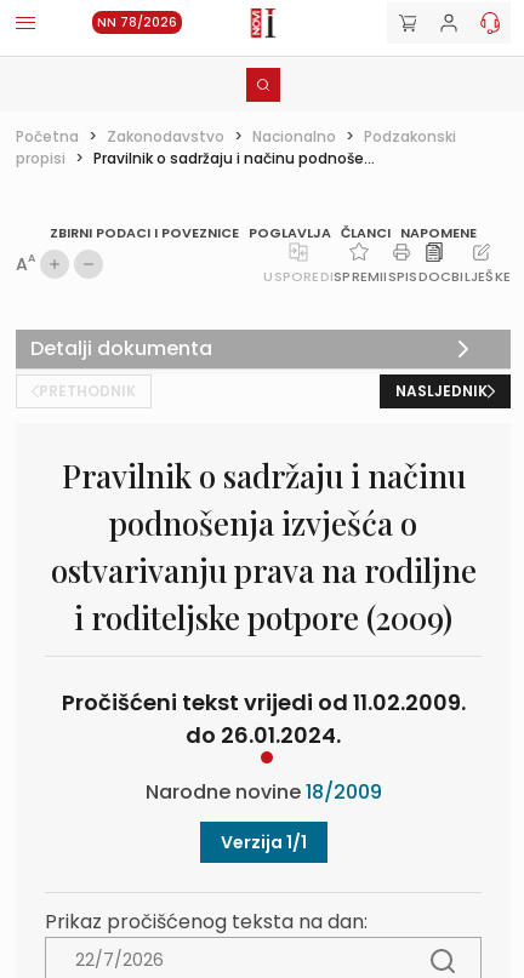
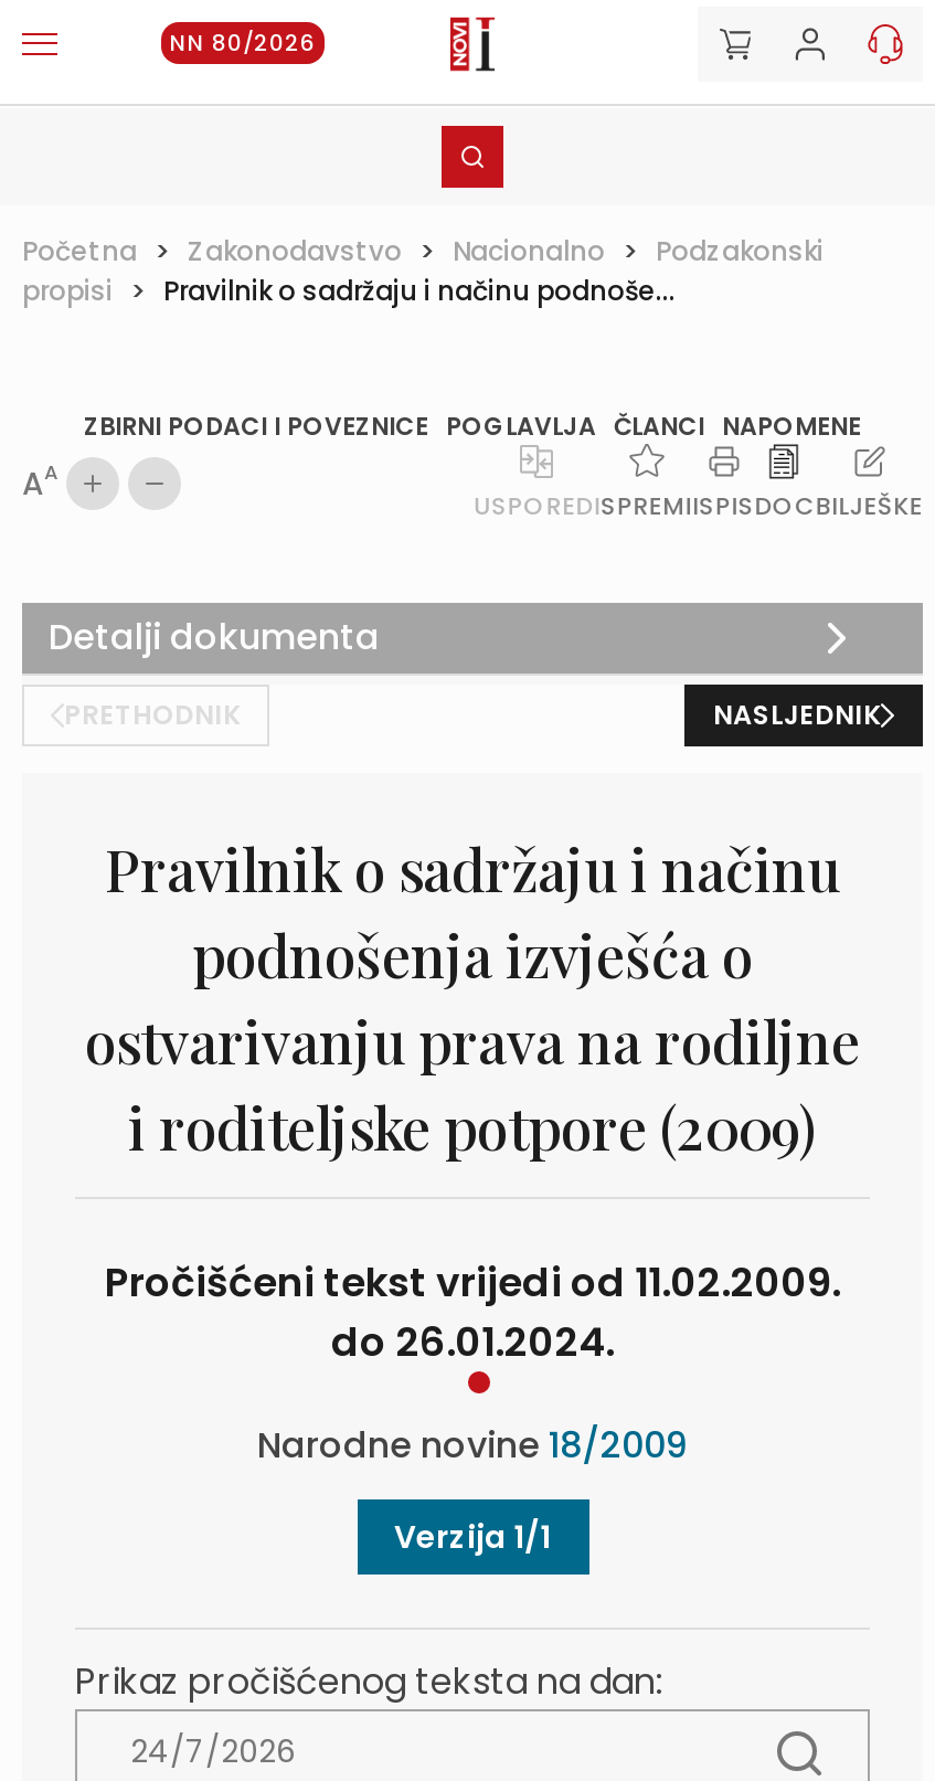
- NN 78/2026
+ NN 80/2026
